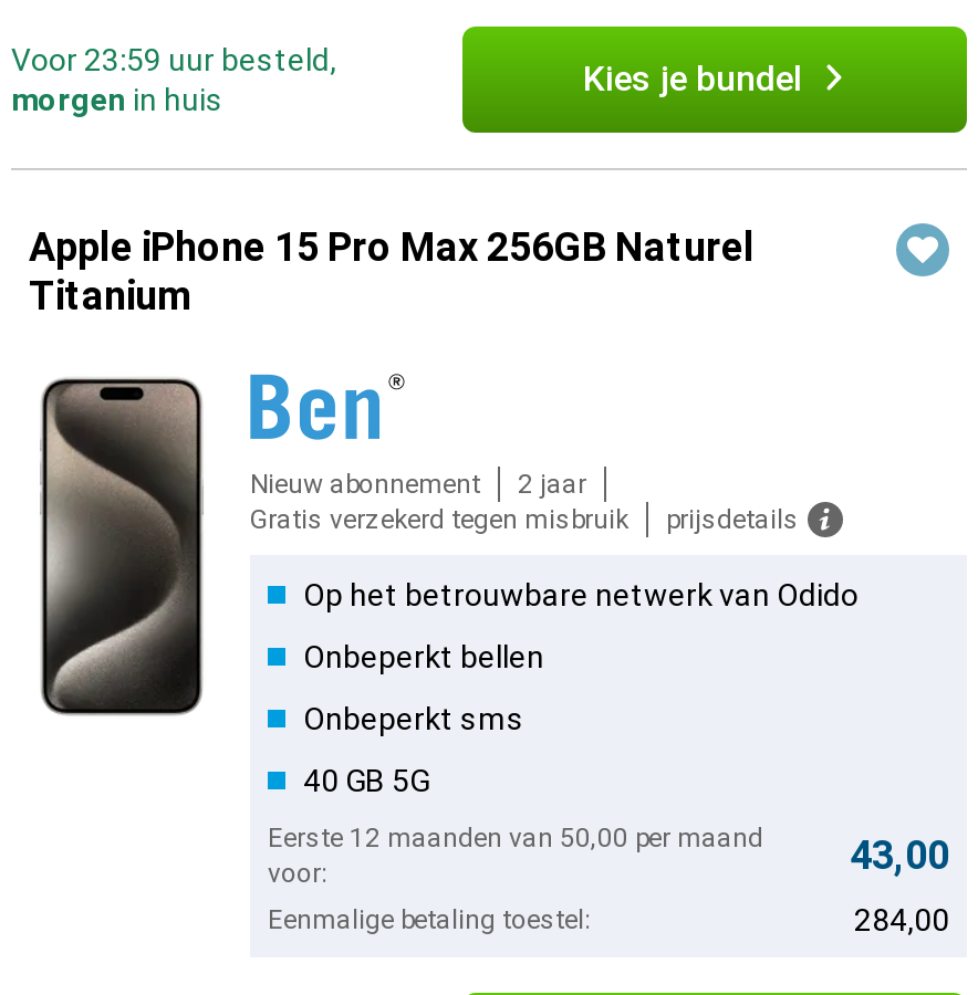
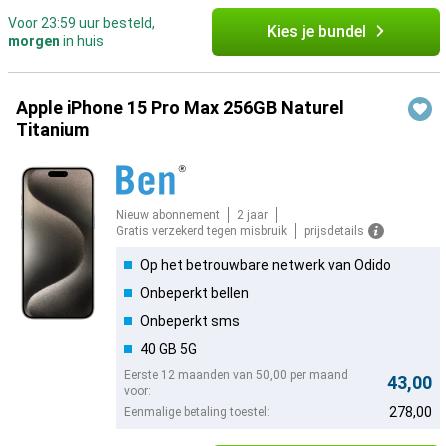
- 284,00
+ 278,00
